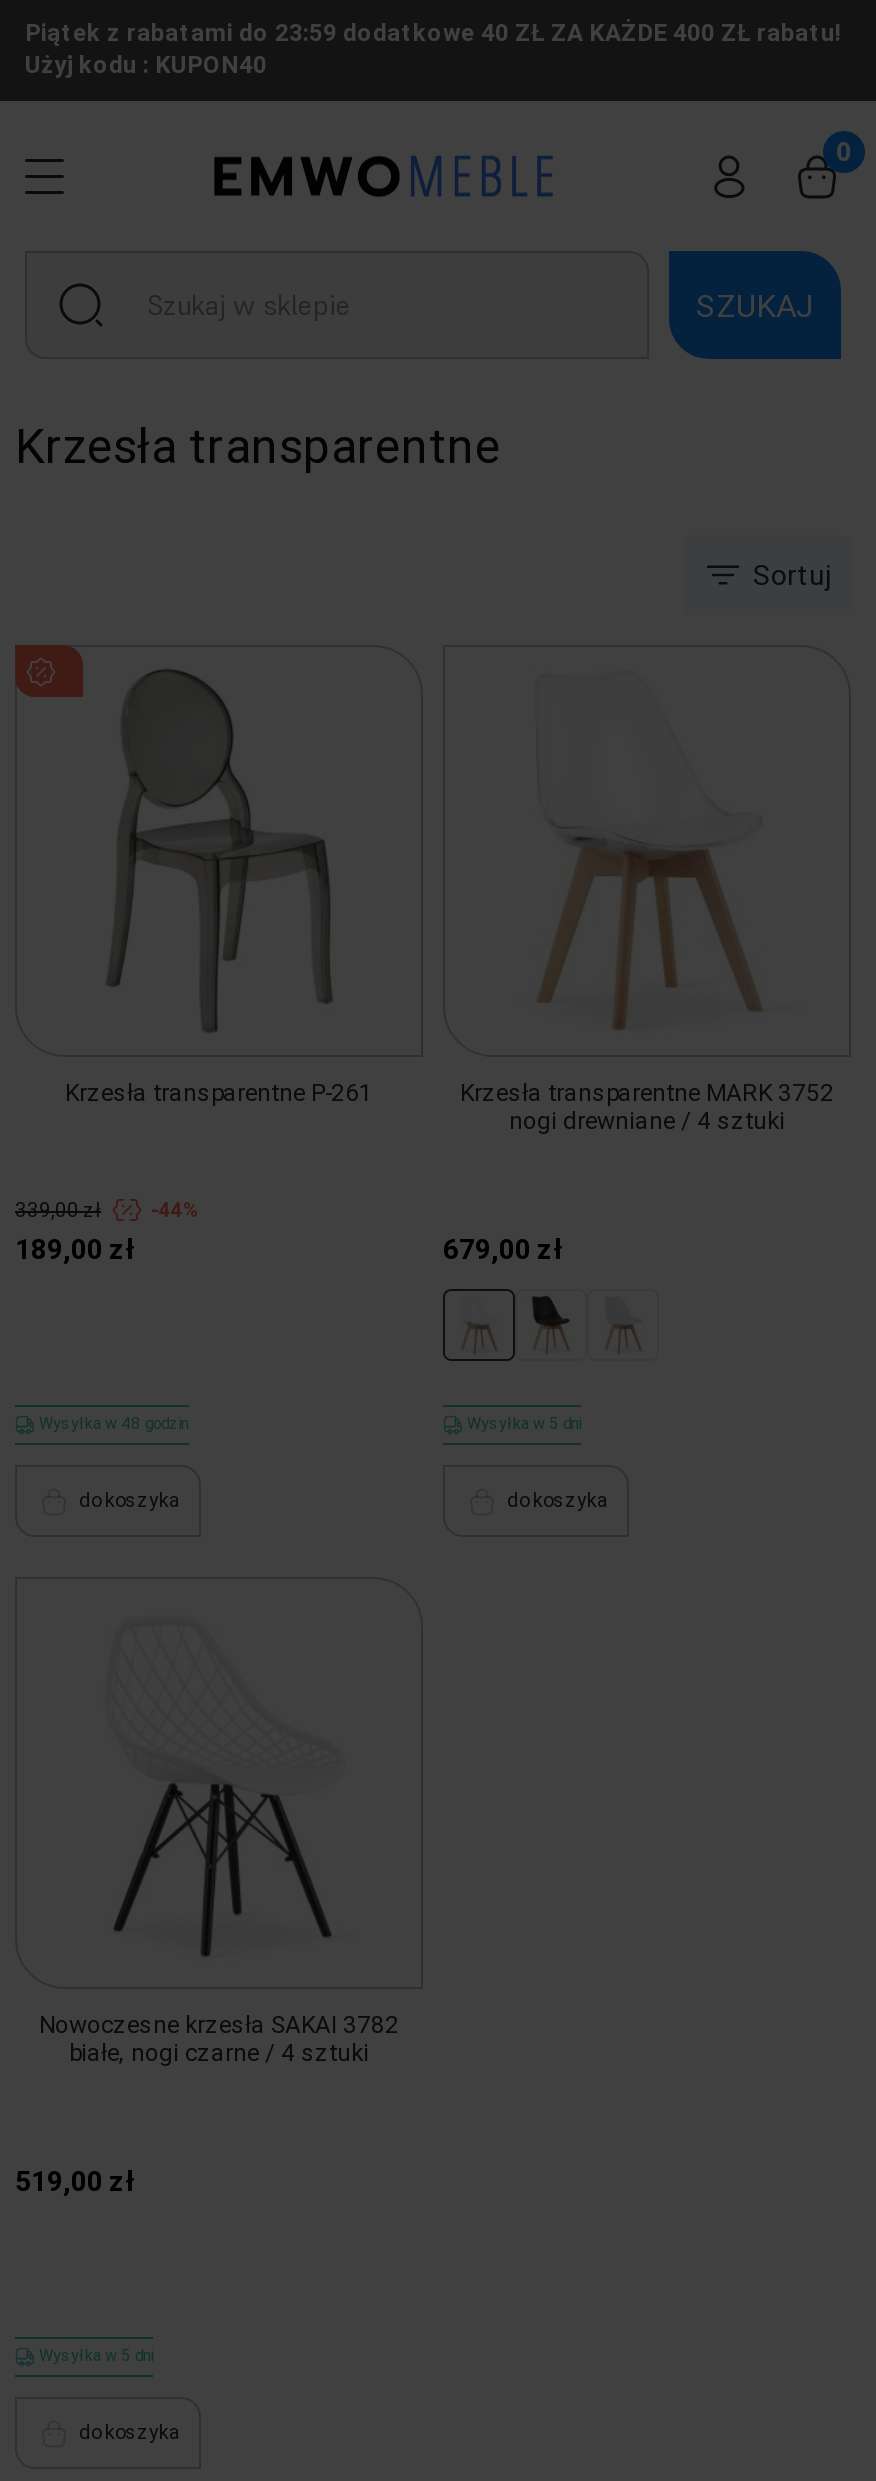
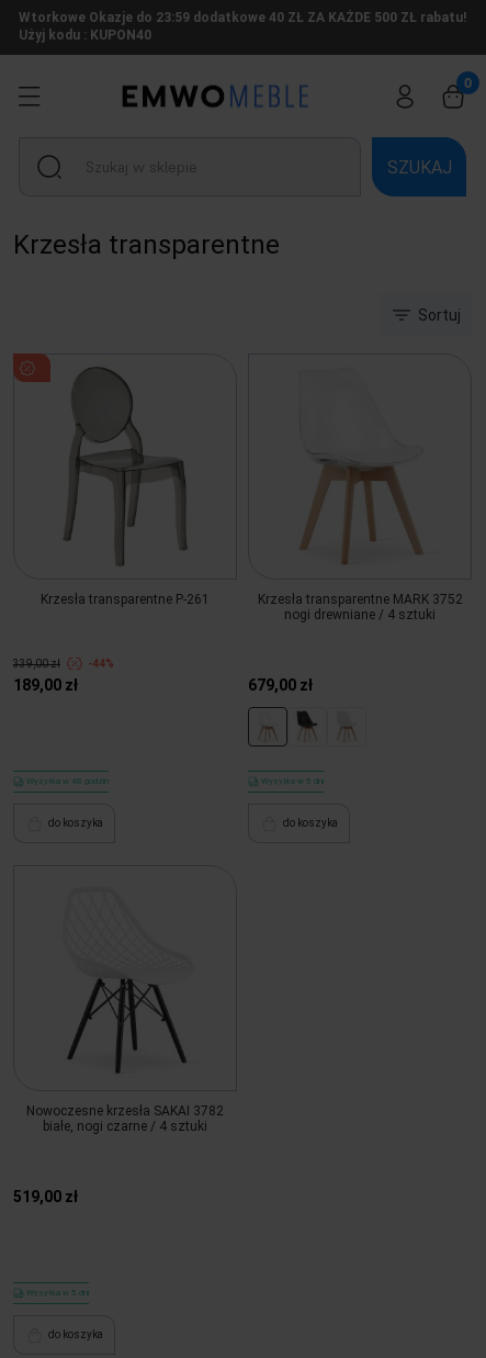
- Piątek z rabatami do 23:59 dodatkowe 40 ZŁ ZA KAŻDE 400 ZŁ rabatu!
+ Wtorkowe Okazje do 23:59 dodatkowe 40 ZŁ ZA KAŻDE 500 ZŁ rabatu!
